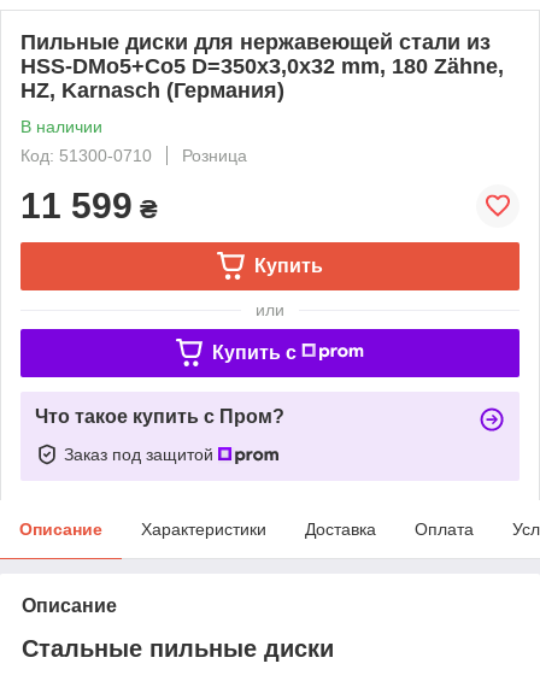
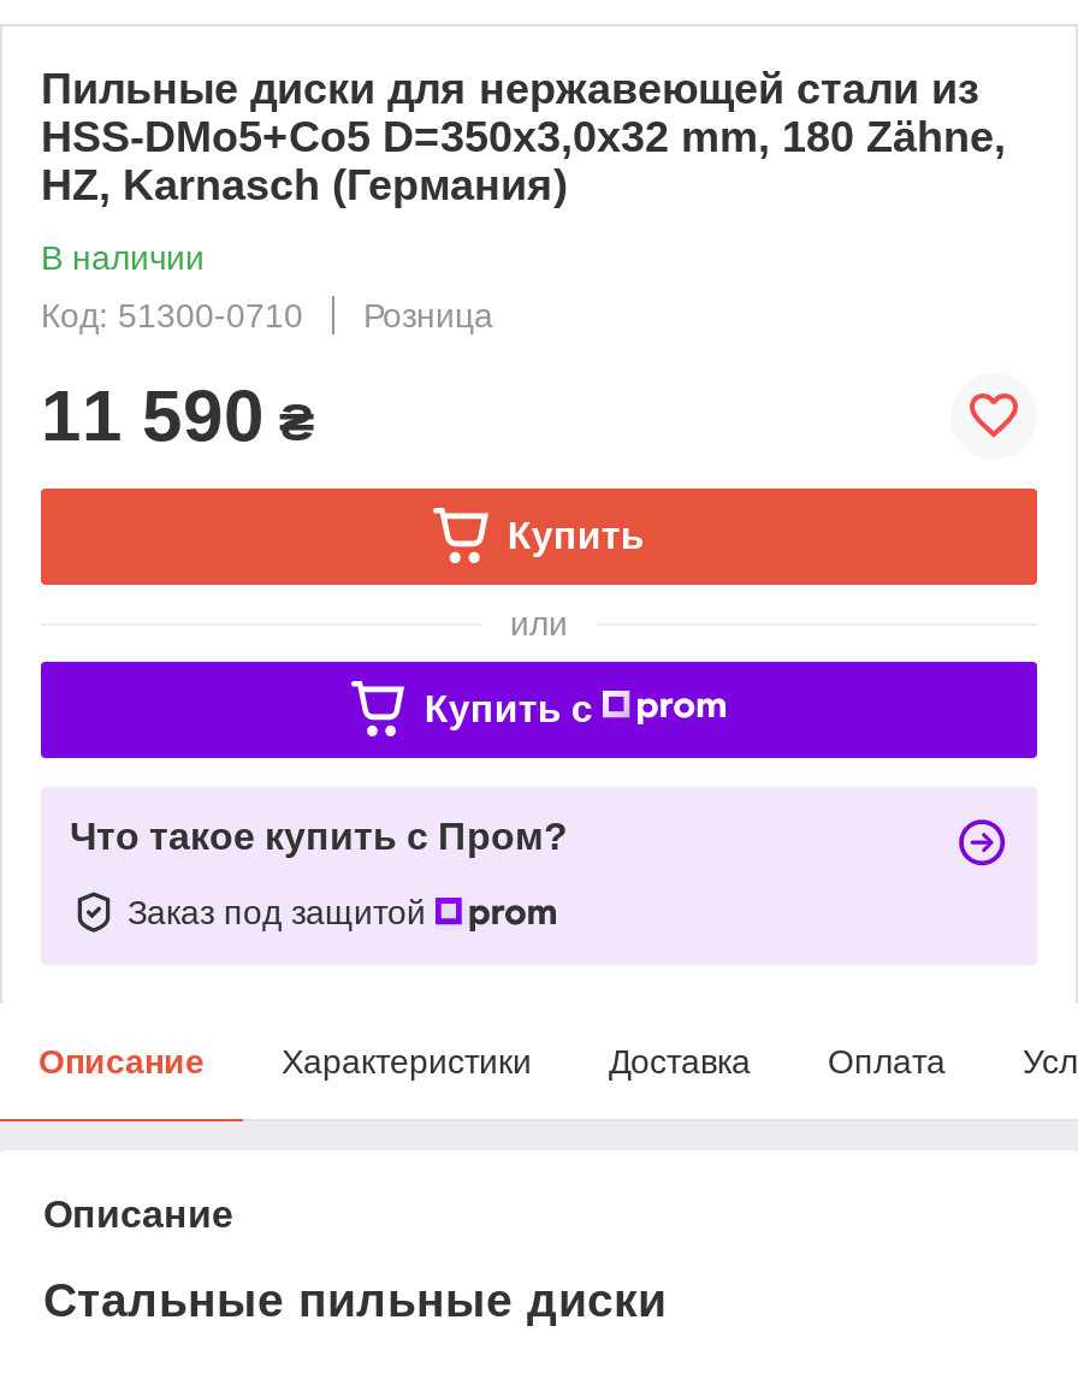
- 11 599 ₴
+ 11 590 ₴
